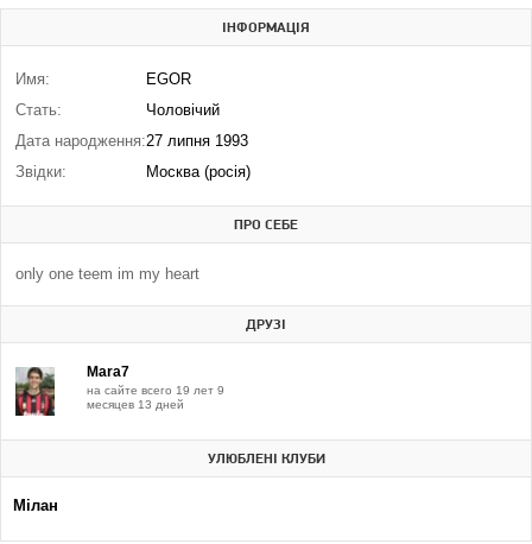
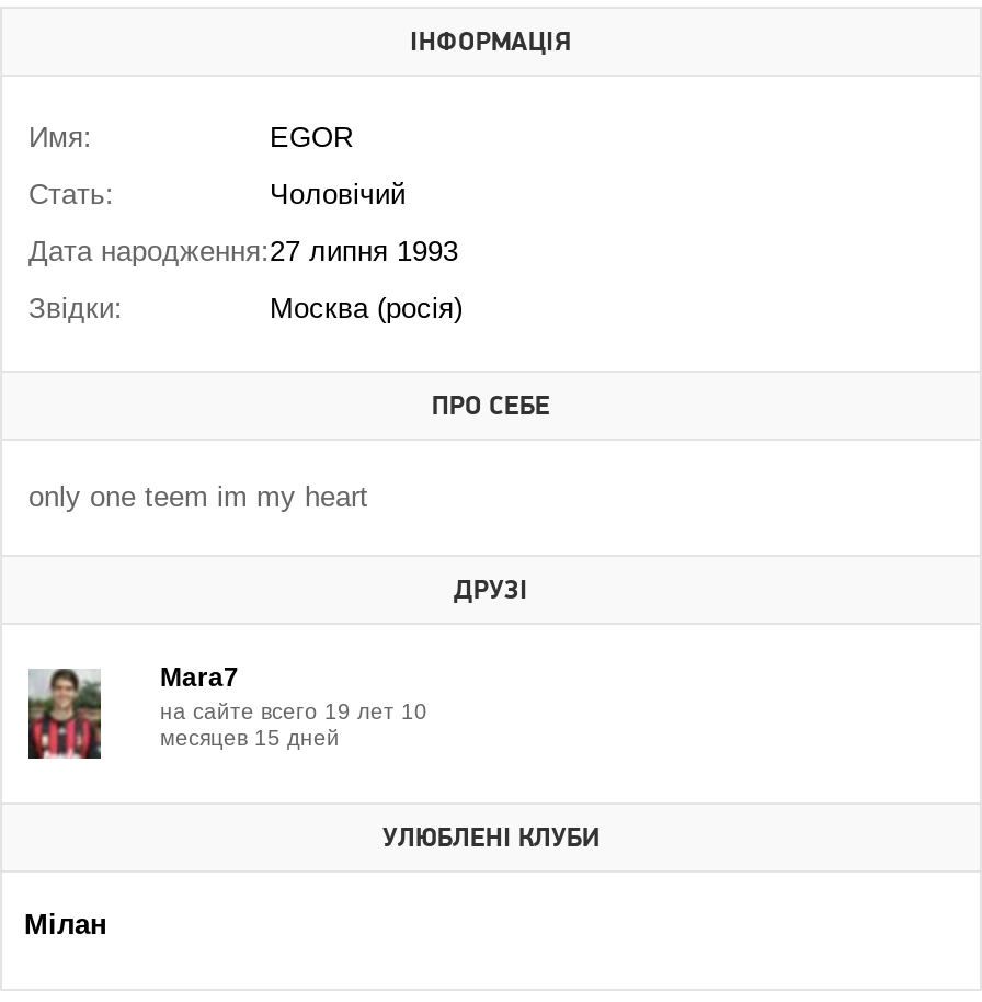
- на сайте всего 19 лет 9
+ на сайте всего 19 лет 10

- месяцев 13 дней
+ месяцев 15 дней
